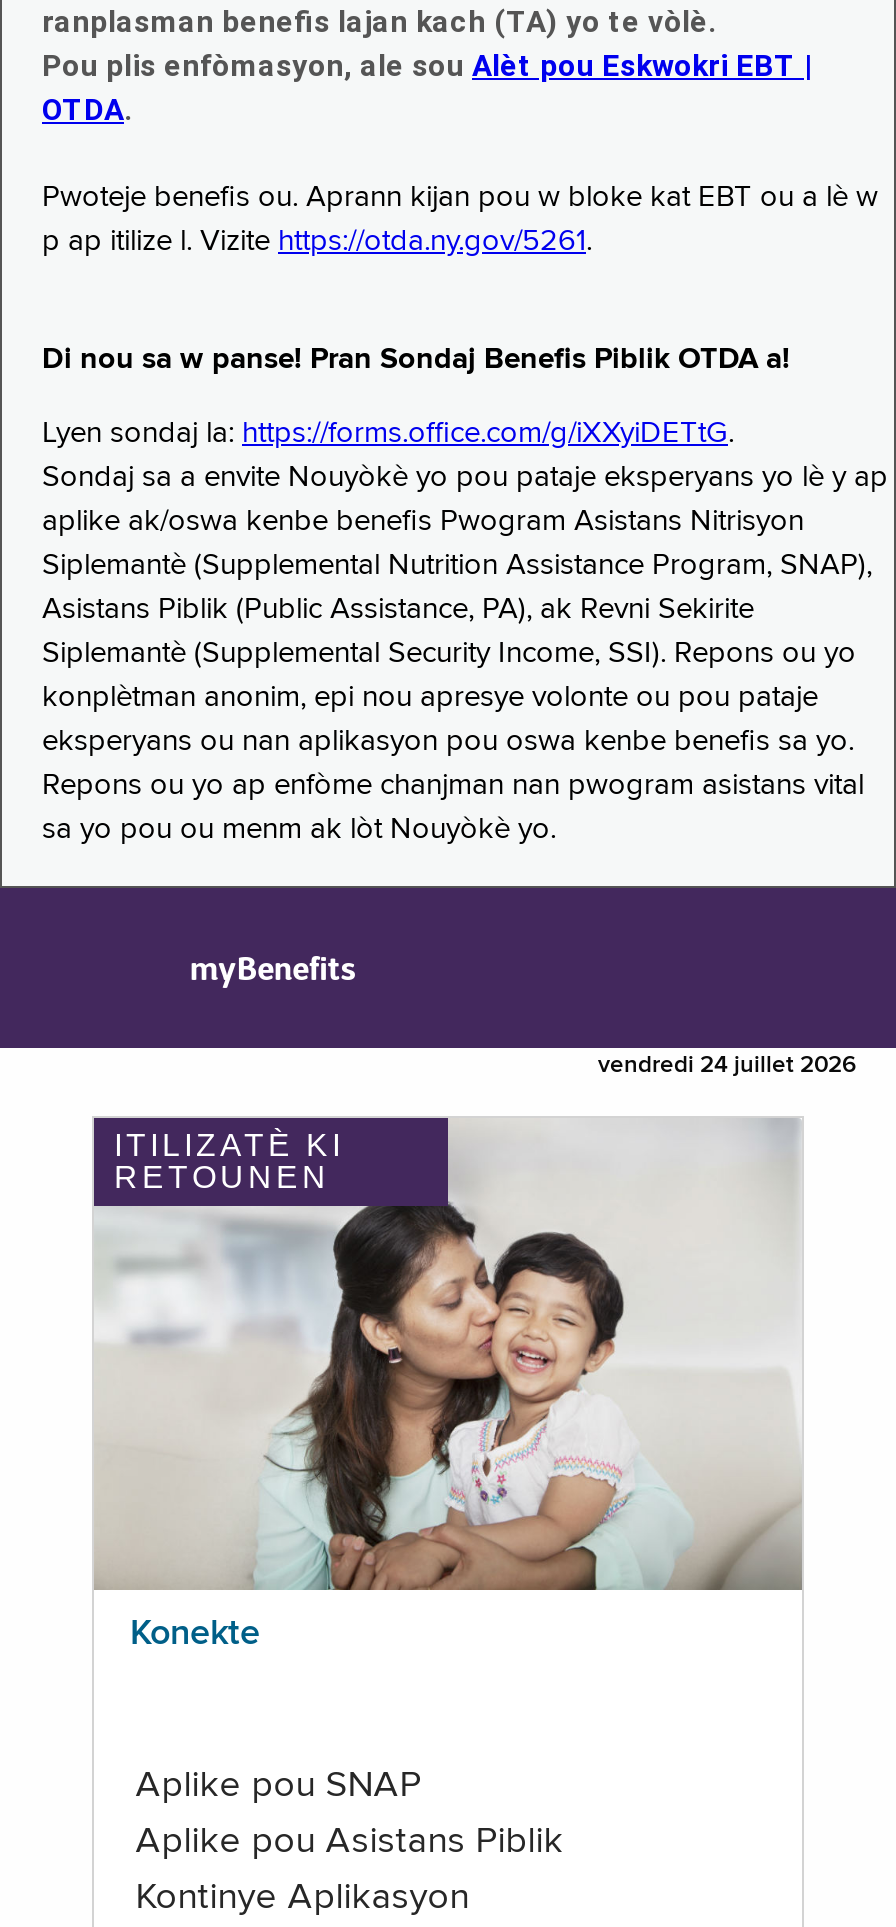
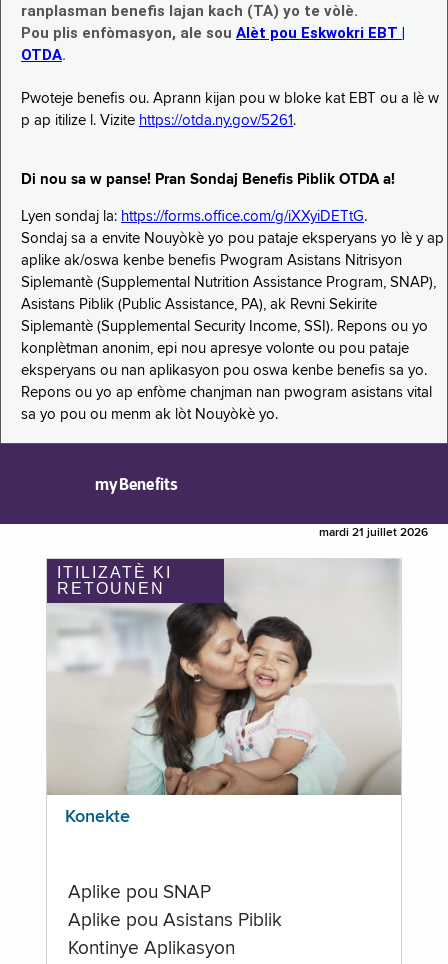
- vendredi 24 juillet 2026
+ mardi 21 juillet 2026
